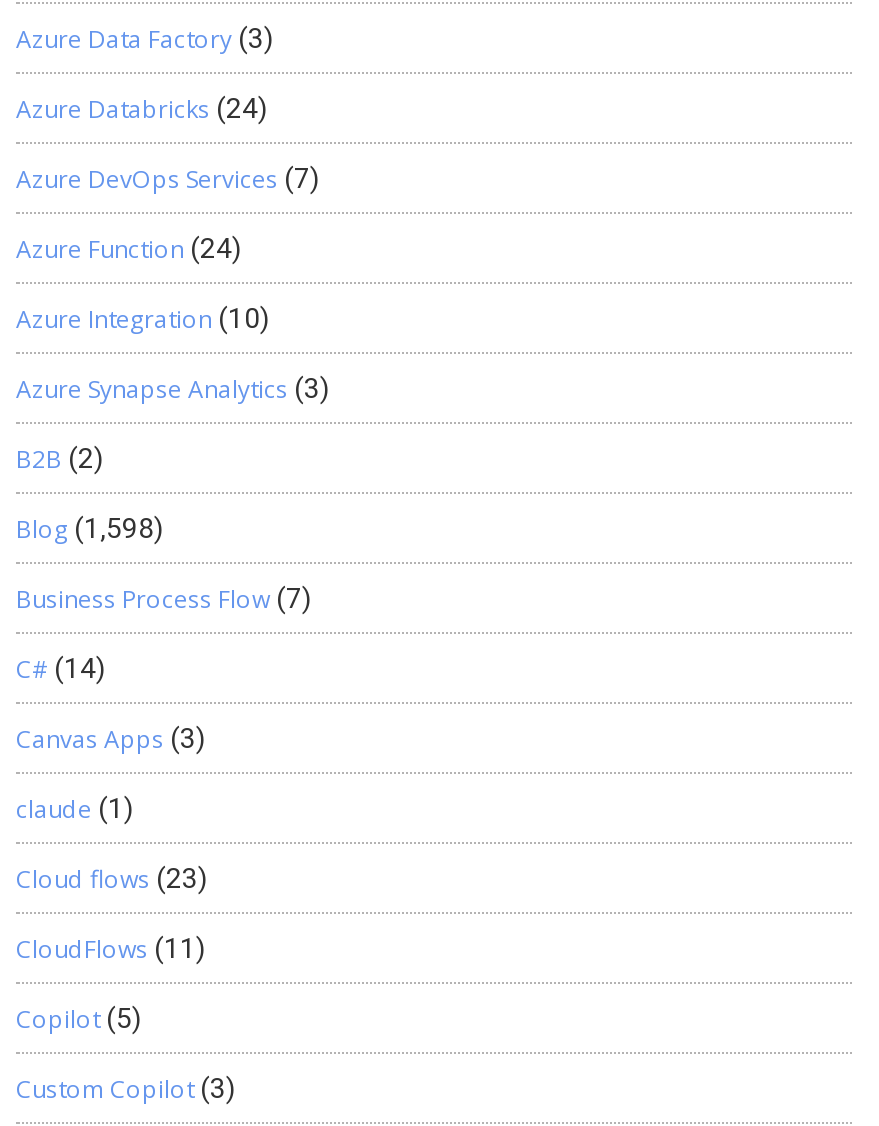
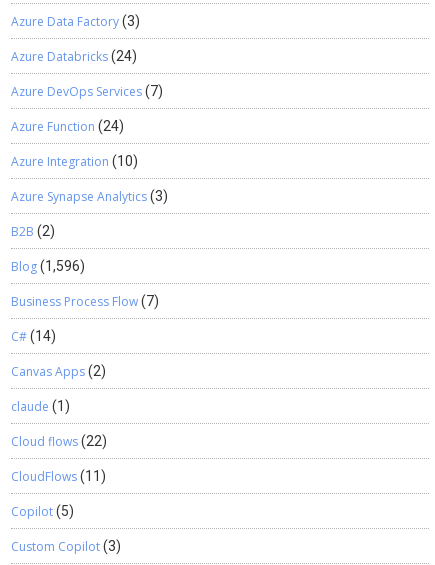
- Blog (1,598)
+ Blog (1,596)

- Canvas Apps (3)
+ Canvas Apps (2)

- Cloud flows (23)
+ Cloud flows (22)
